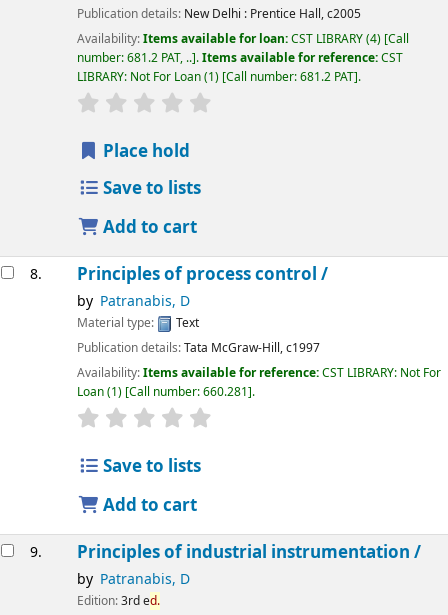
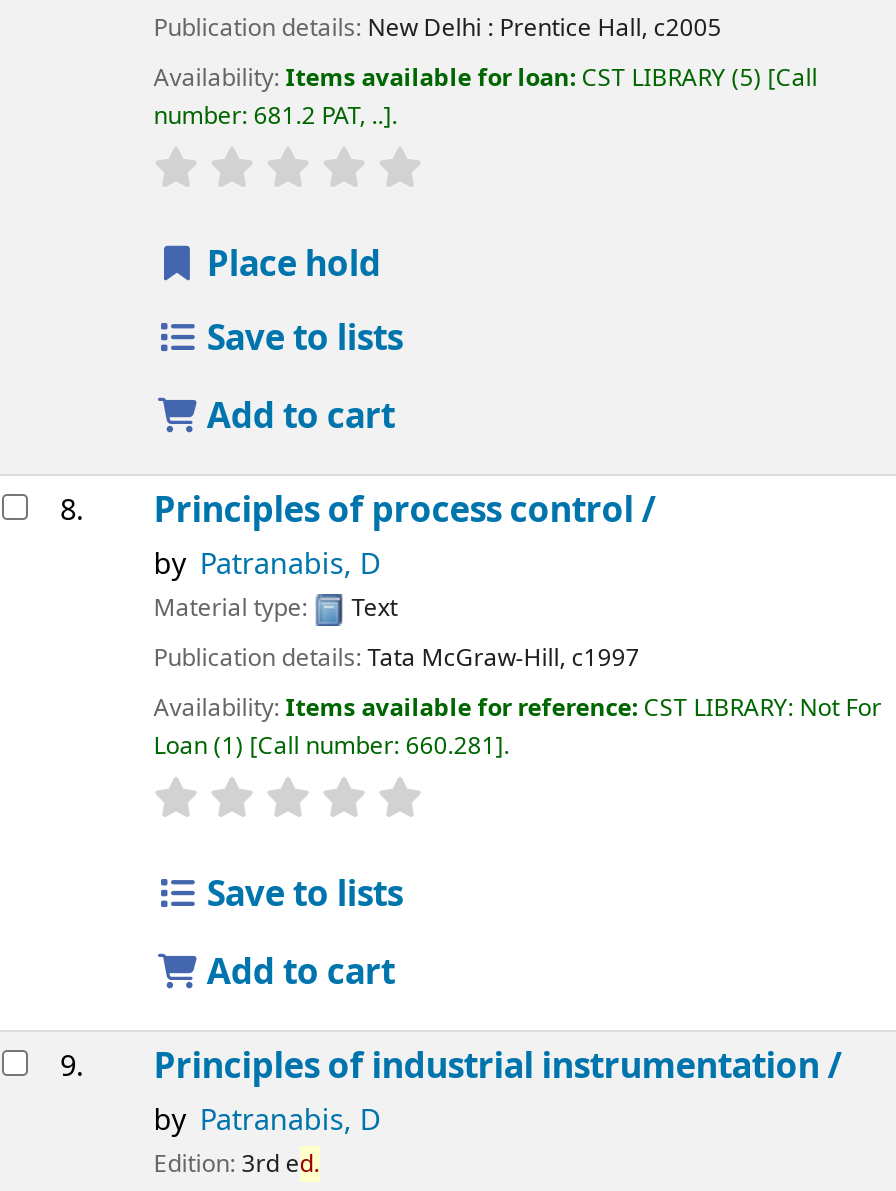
- Availability: Items available for loan: CST LIBRARY(4) Call
- number: 681.2 PAT, .. . Items available for reference: CST
- LIBRARY: Not For Loan(1) Call number: 681.2 PAT .
+ Availability: Items available for loan: CST LIBRARY (5) Call
+ number: 681.2 PAT, .. .
